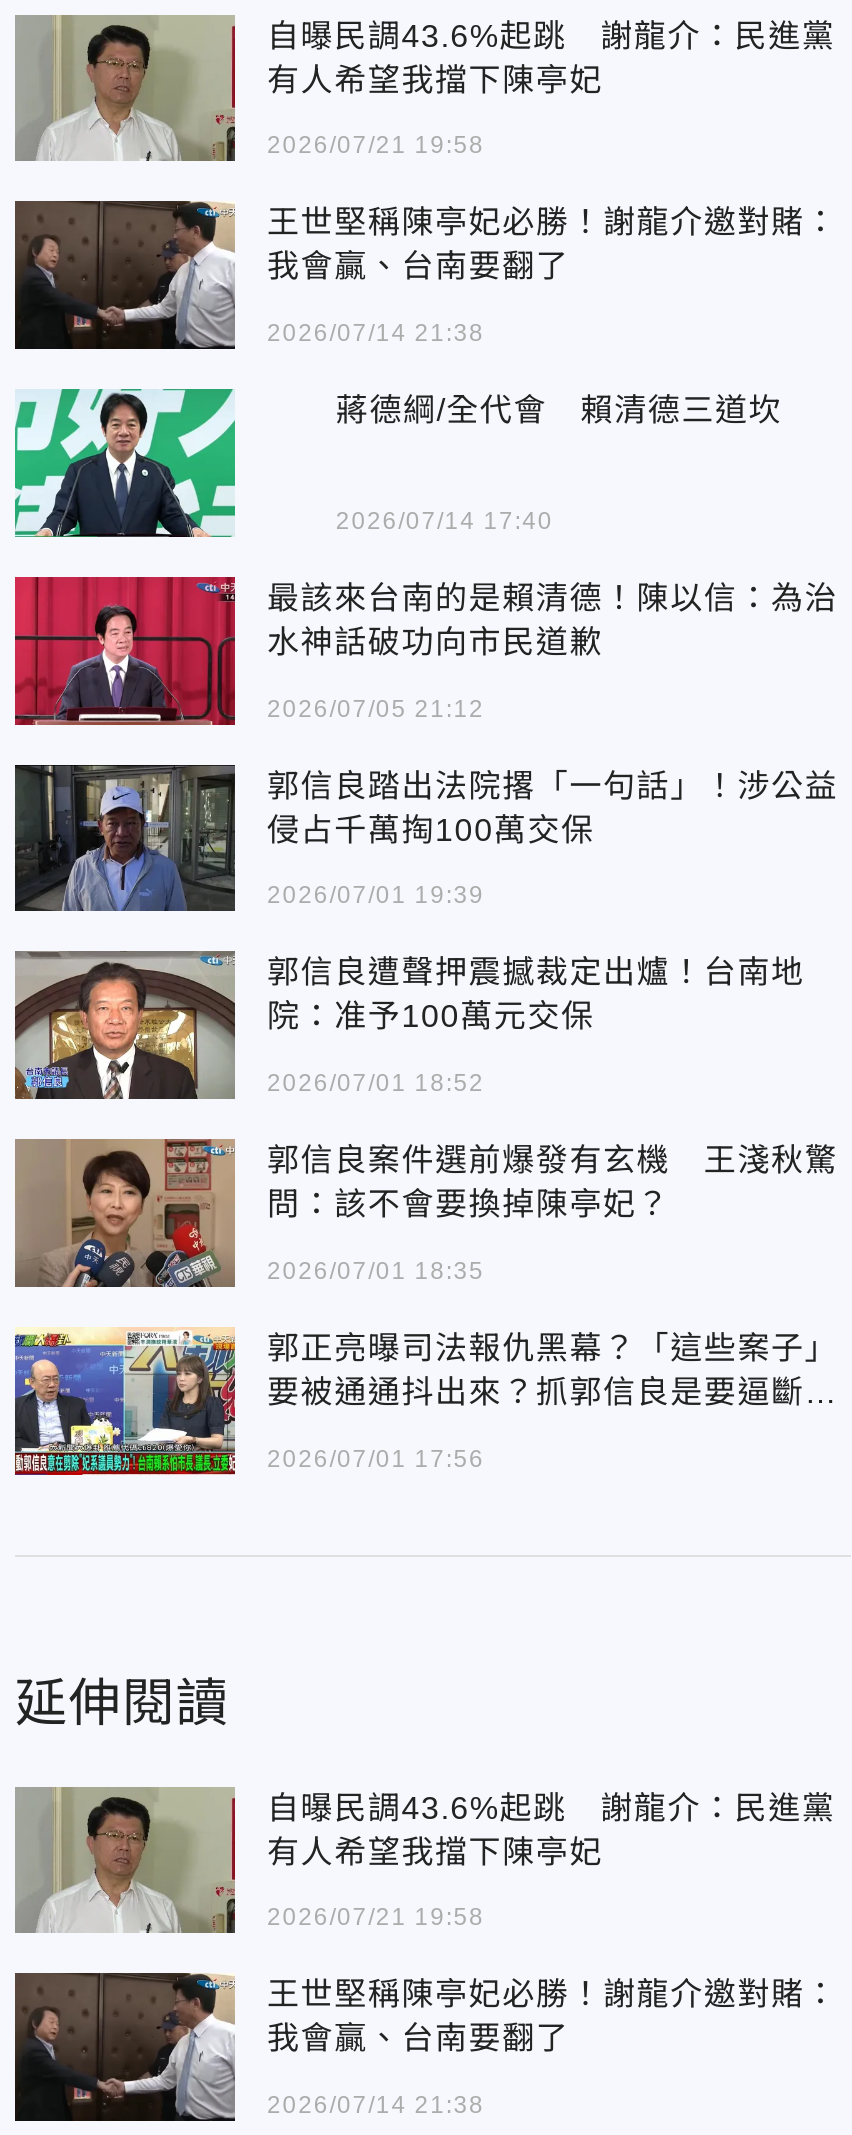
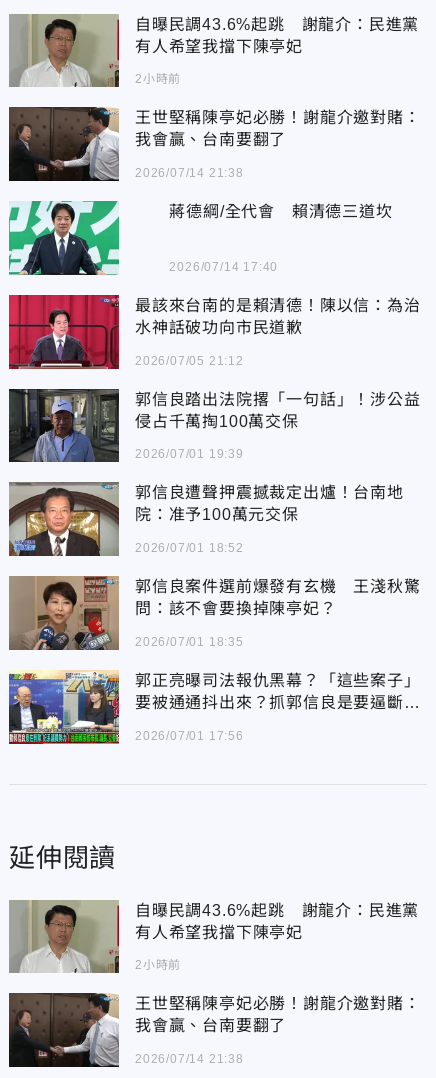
- 2026/07/21 19:58
+ 2小時前

- 2026/07/21 19:58
+ 2小時前
